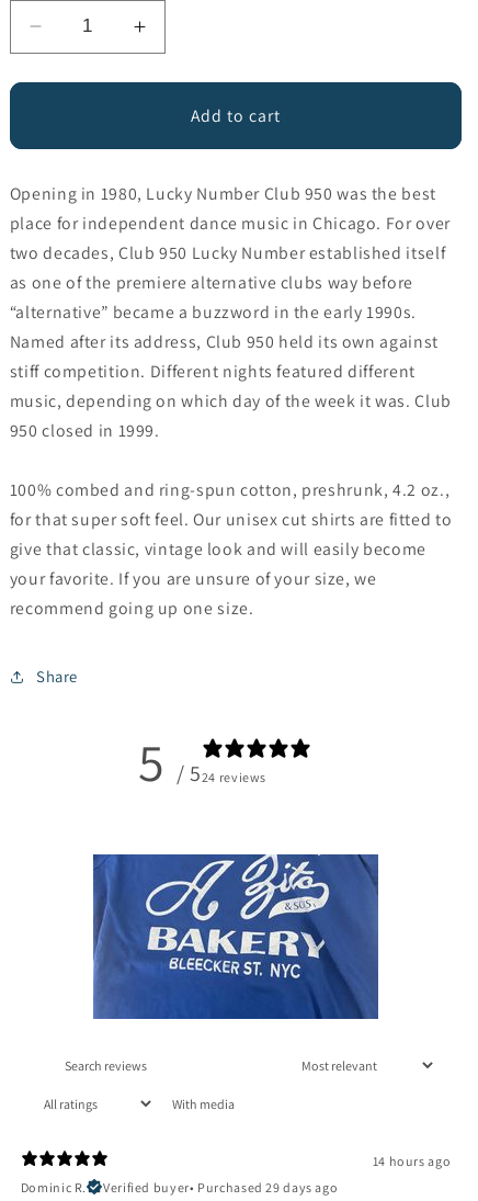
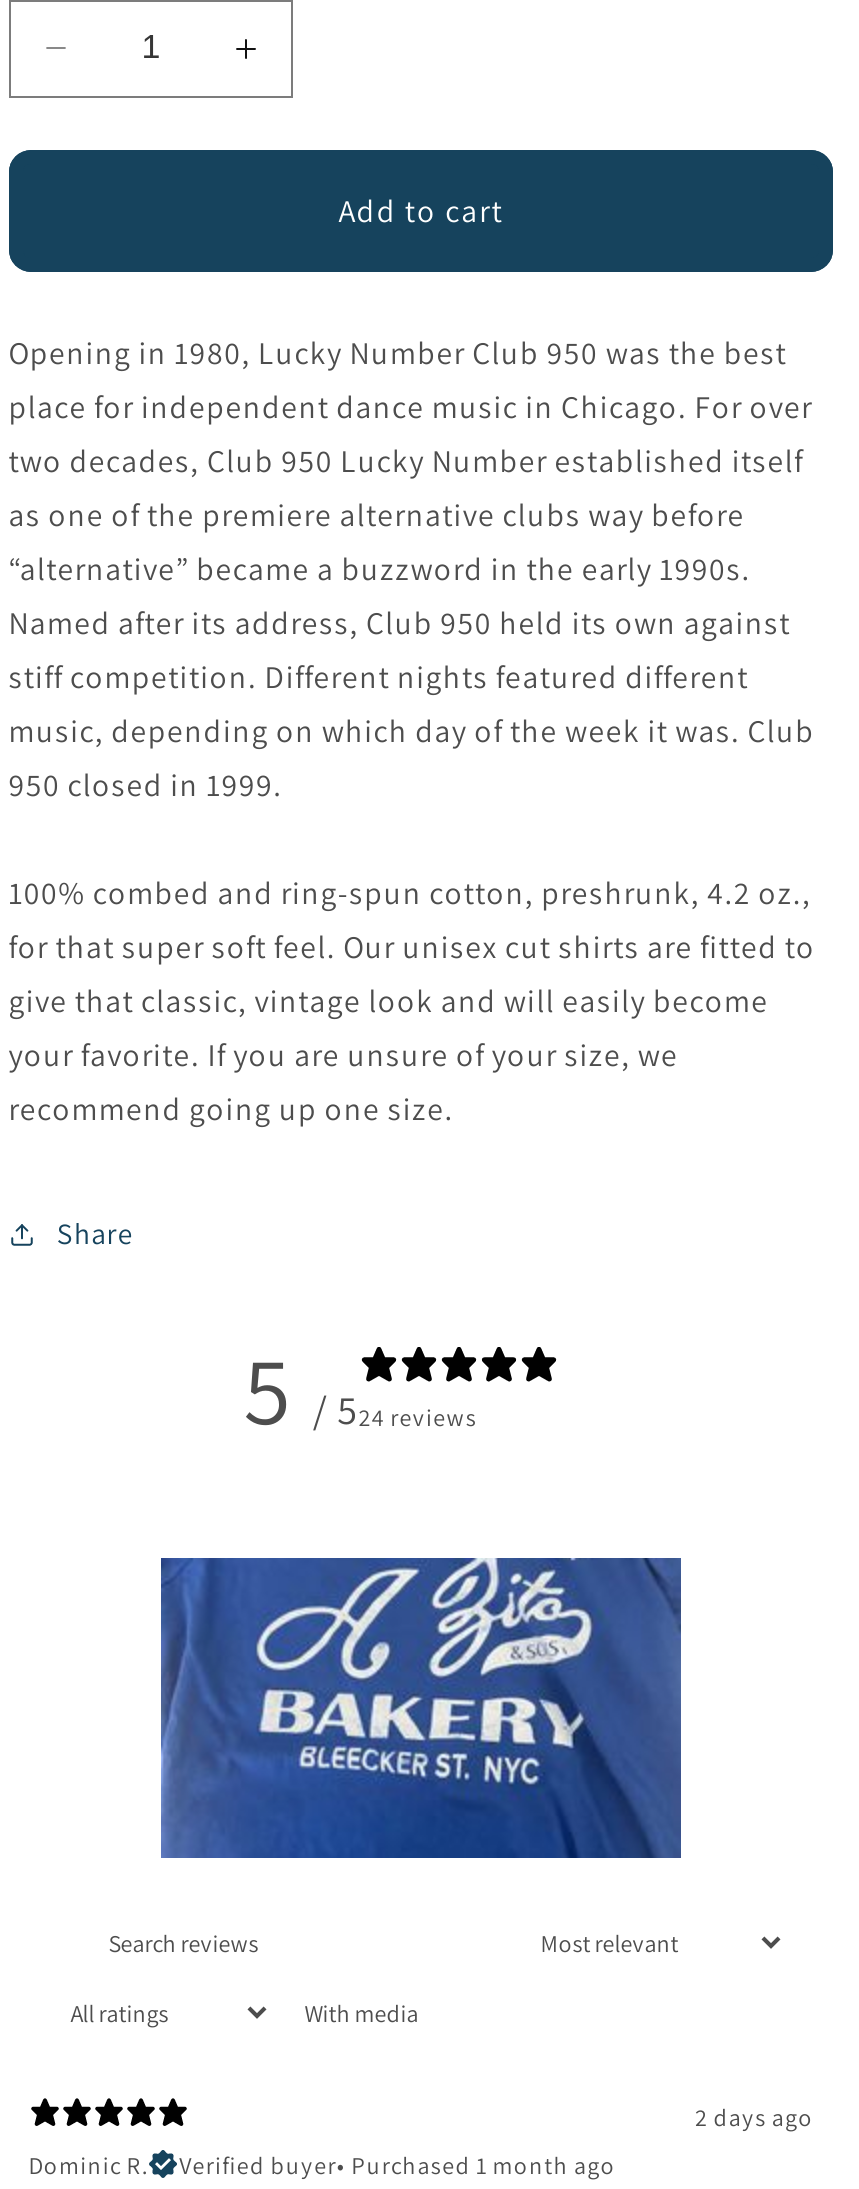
- 14 hours ago
+ 2 days ago

- Verified buyer • Purchased 29 days ago
+ Verified buyer • Purchased 1 month ago
